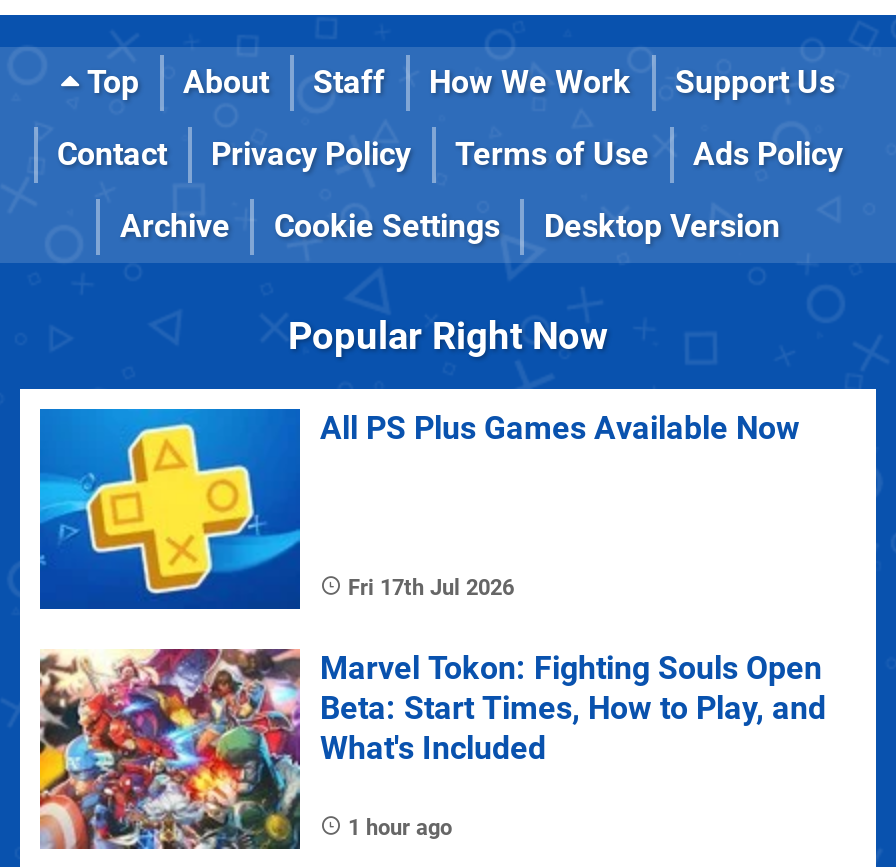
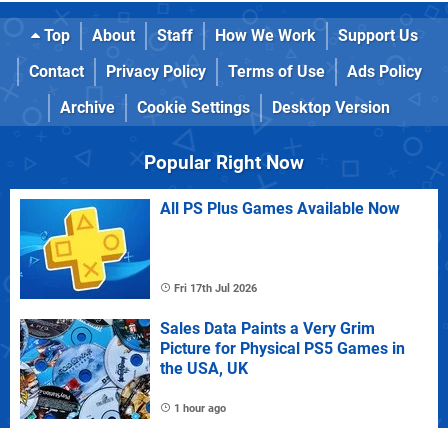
- [image]
- Marvel Tokon: Fighting Souls Open
- Beta: Start Times, How to Play, and
- What's Included
+ [image]
+ Sales Data Paints a Very Grim
+ Picture for Physical PS5 Games in
+ the USA, UK
